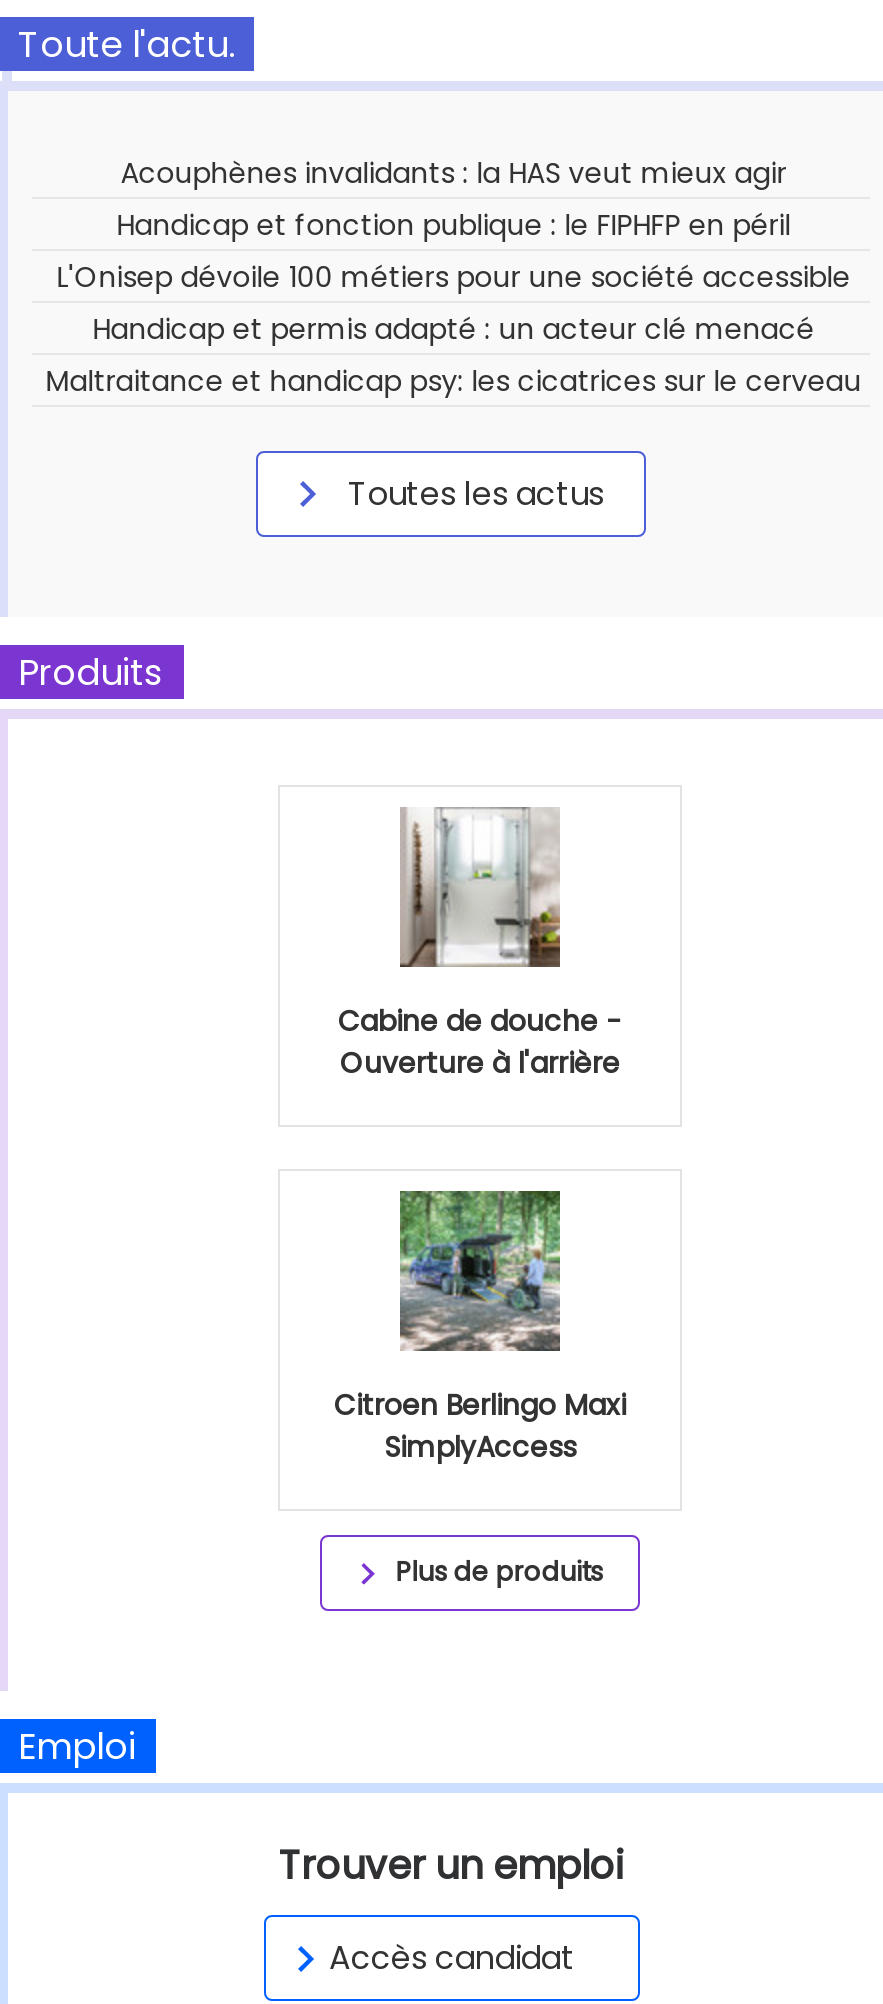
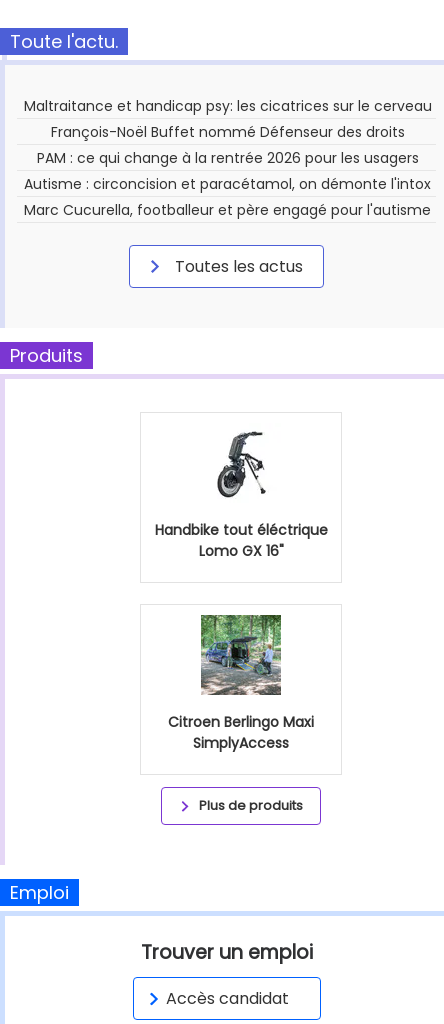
- Acouphènes invalidants : la HAS veut mieux agir
- Handicap et fonction publique : le FIPHFP en péril
- L'Onisep dévoile 100 métiers pour une société accessible
- Handicap et permis adapté : un acteur clé menacé

moved up: Maltraitance et handicap psy: les cicatrices sur le cerveau

+ François-Noël Buffet nommé Défenseur des droits
+ PAM : ce qui change à la rentrée 2026 pour les usagers
+ Autisme : circoncision et paracétamol, on démonte l'intox
+ Marc Cucurella, footballeur et père engagé pour l'autisme

- [image]
- Cabine de douche -
- Ouverture à l'arrière
+ [image]
+ Handbike tout éléctrique
+ Lomo GX 16"
